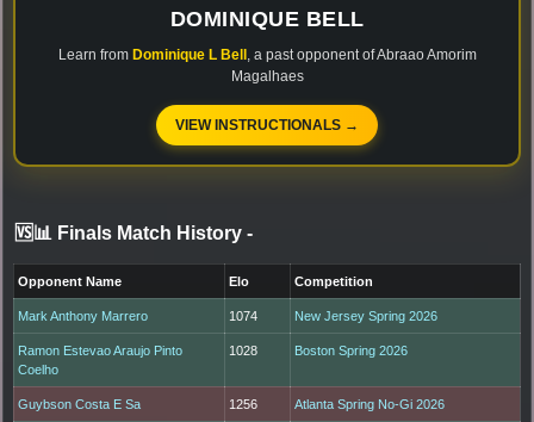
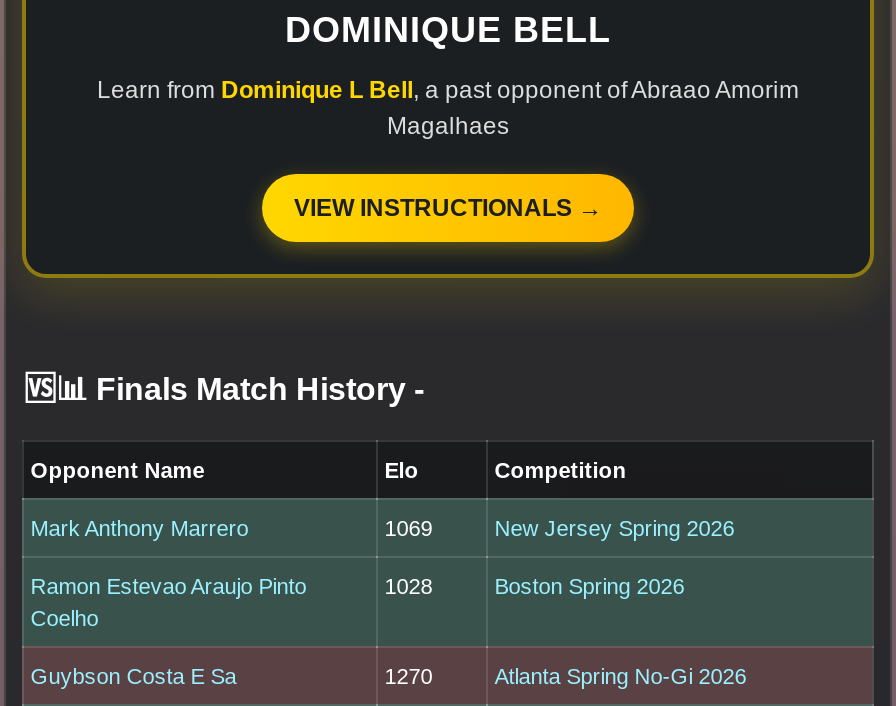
- 1074
+ 1069

- 1256
+ 1270
